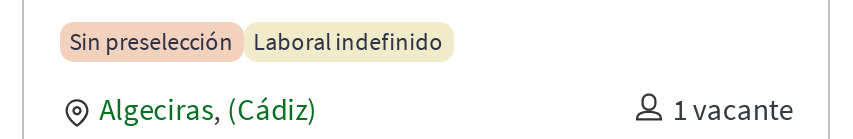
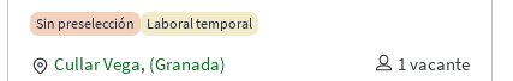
- Laboral indefinido
+ Laboral temporal

- Algeciras, (Cádiz)
+ Cullar Vega, (Granada)
